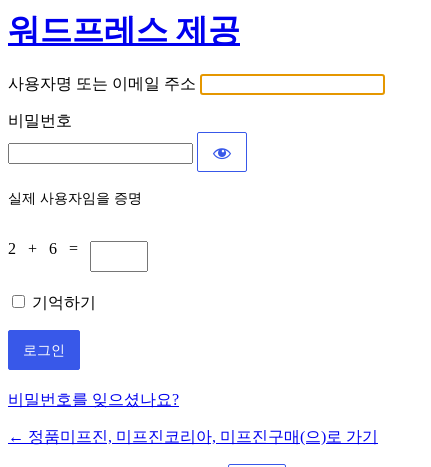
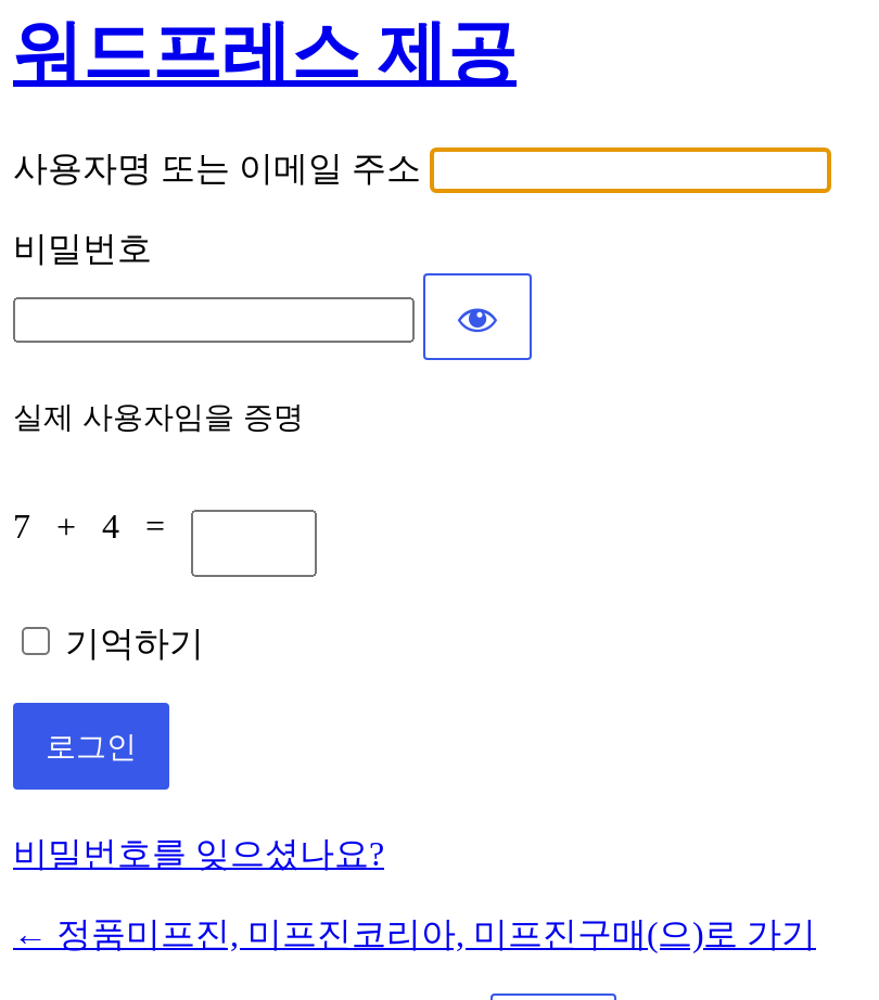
- 2 + 6 =
+ 7 + 4 =
